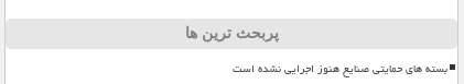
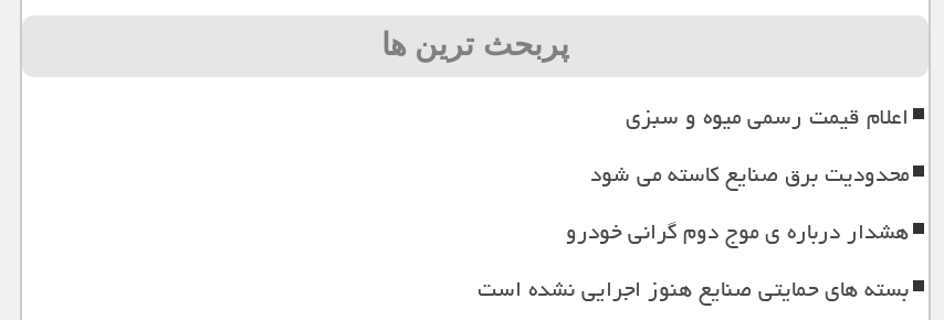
+ اعلام قیمت رسمی میوه و سبزی
+ محدودیت برق صنایع کاسته می شود
+ هشدار درباره ی موج دوم گرانی خودرو
